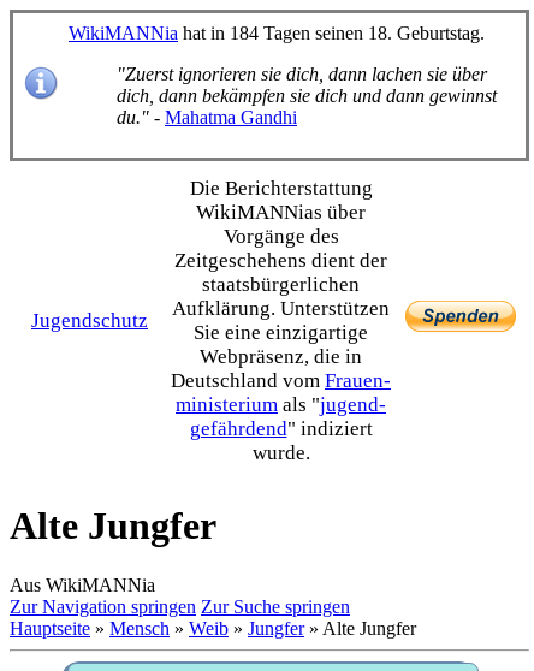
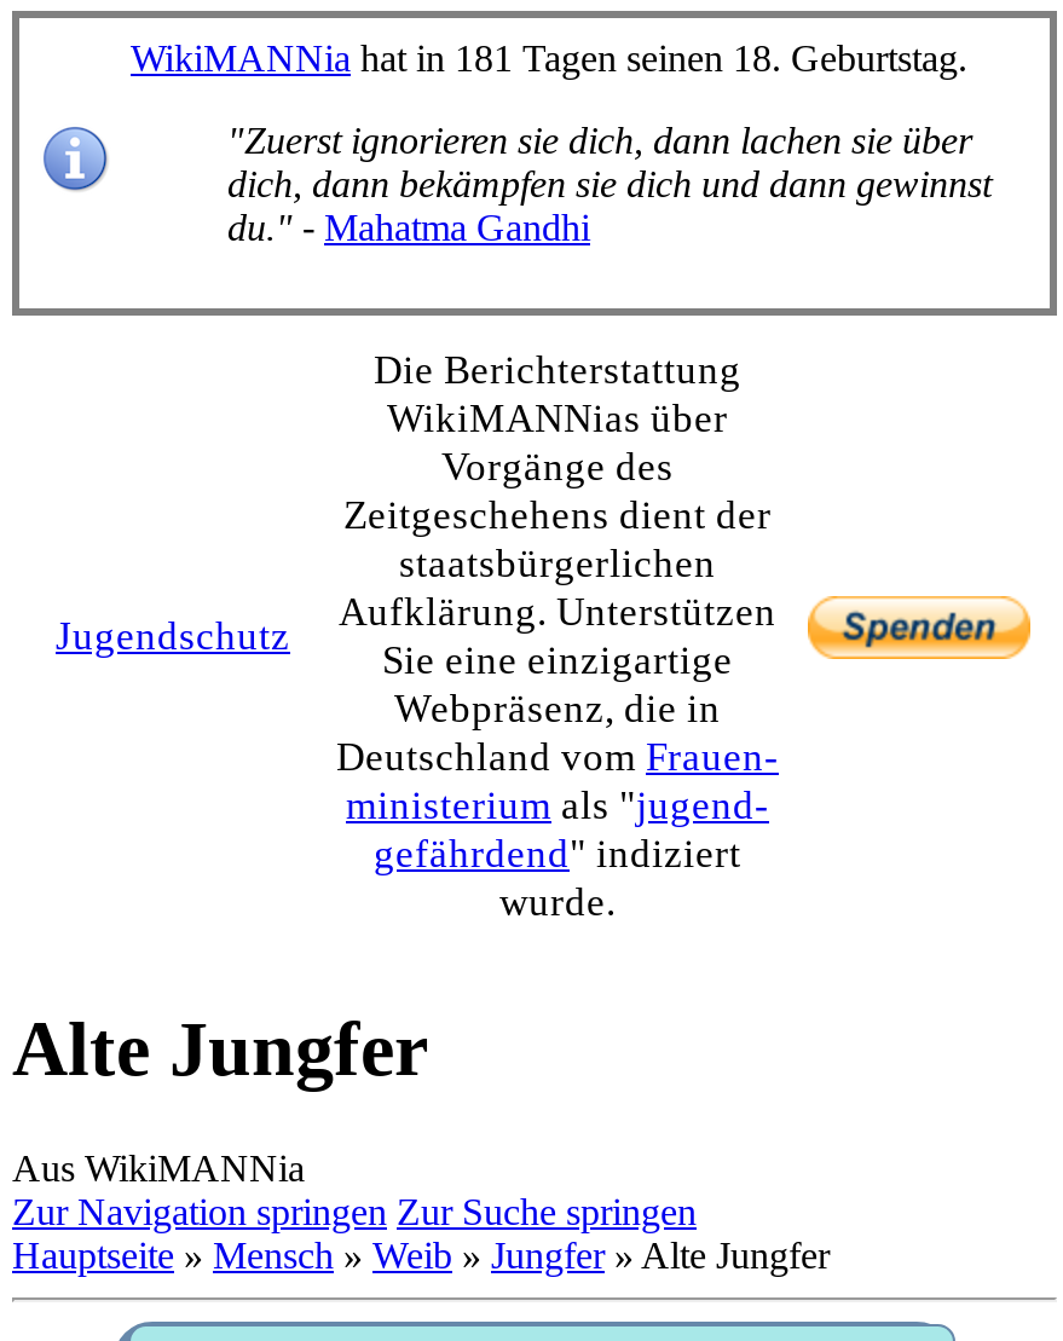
- WikiMANNia hat in 184 Tagen seinen 18. Geburtstag.
+ WikiMANNia hat in 181 Tagen seinen 18. Geburtstag.
